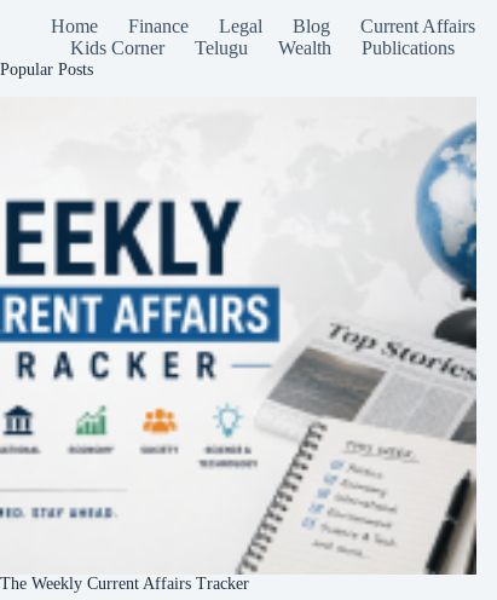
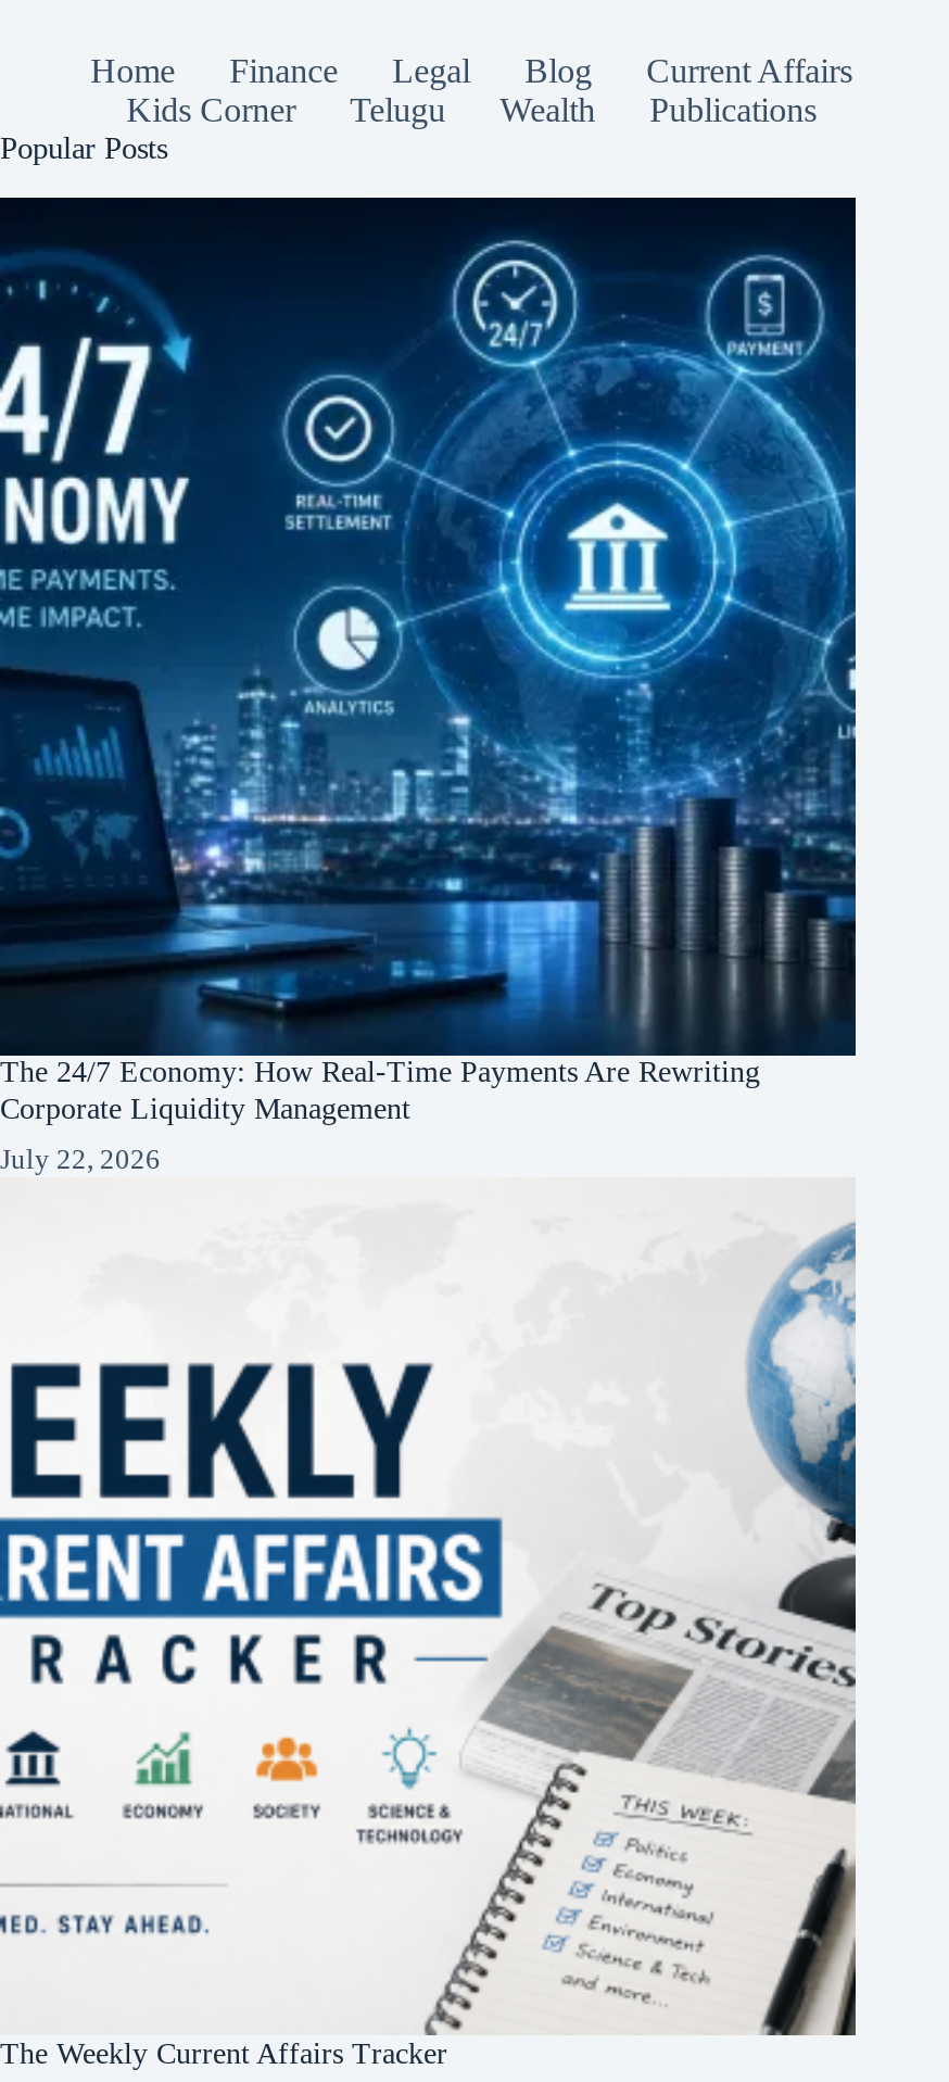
+ [image]
+ The 24/7 Economy: How Real-Time Payments Are Rewriting
+ Corporate Liquidity Management
+ July 22, 2026
